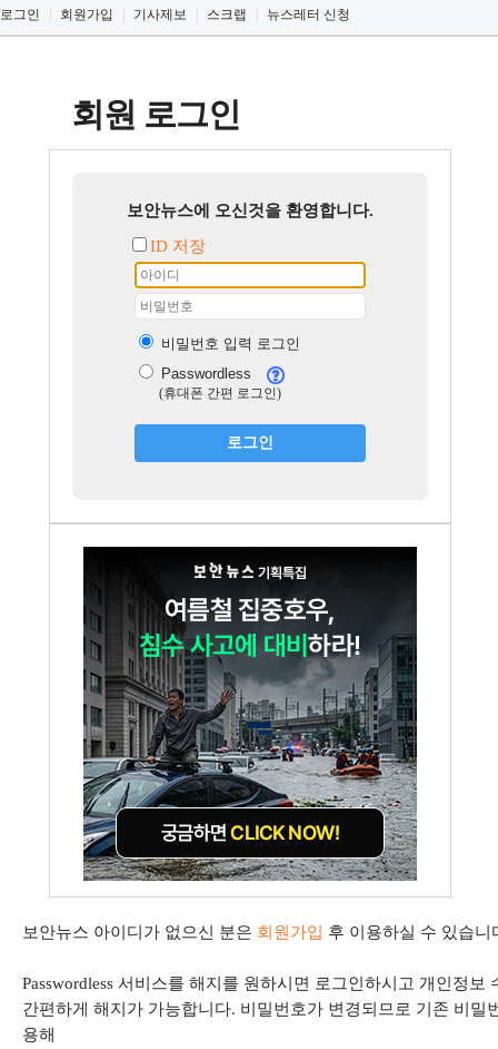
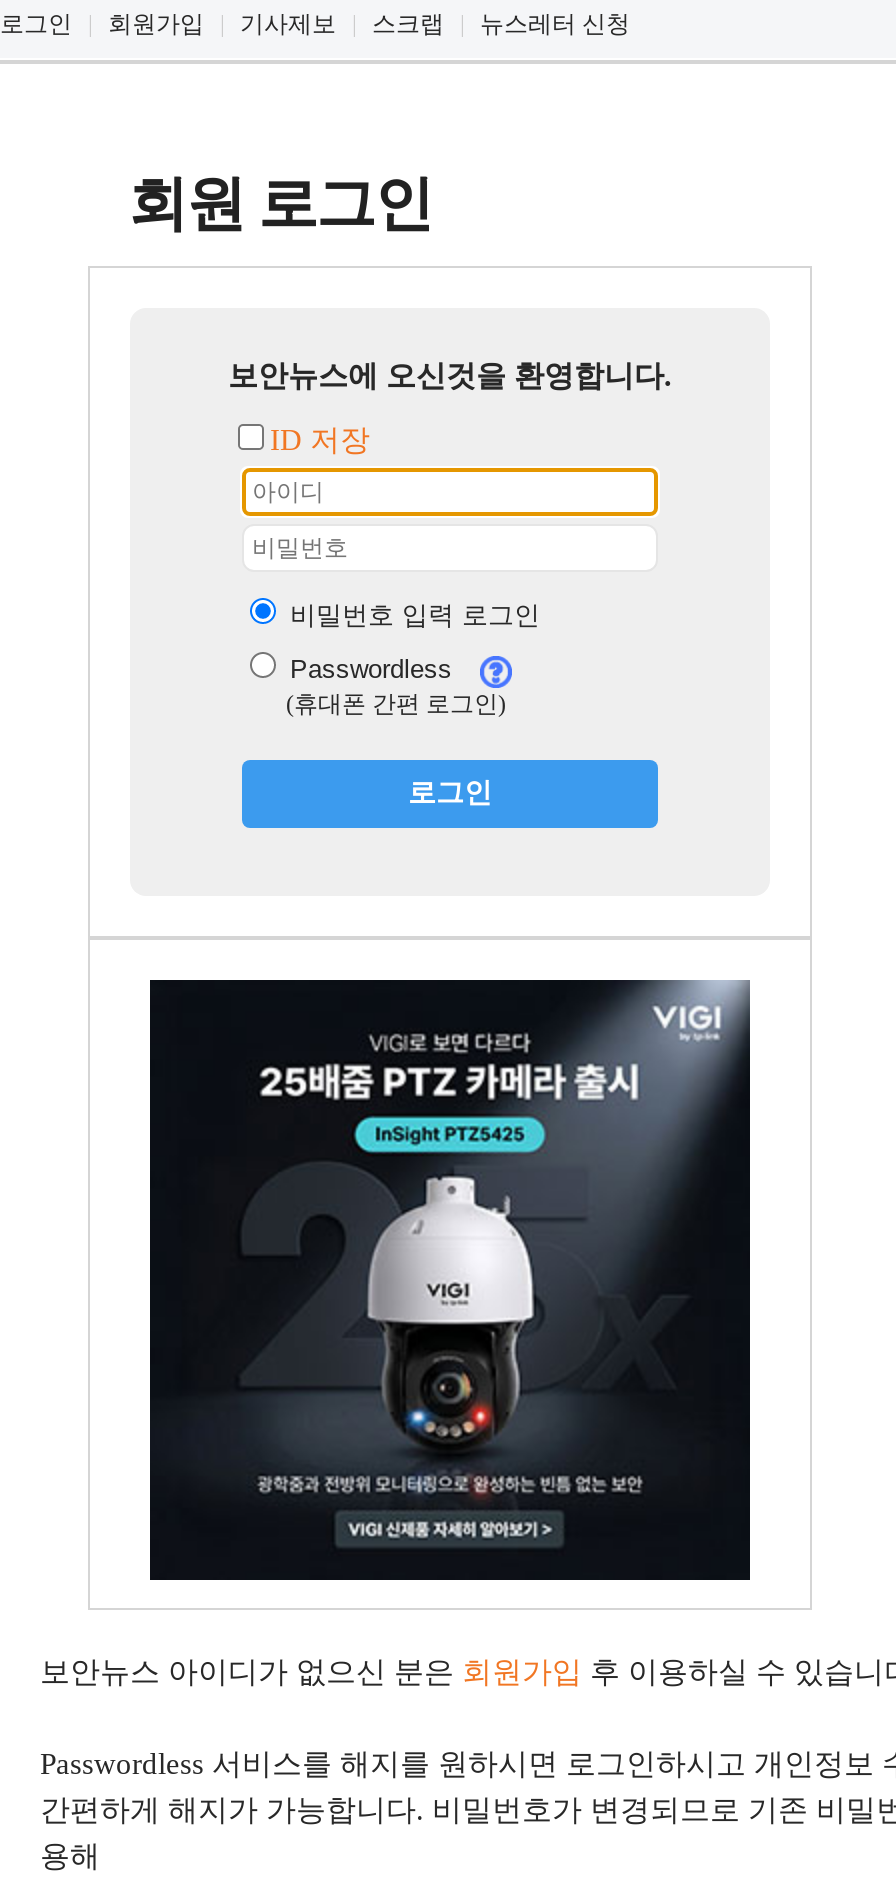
- [image]
+ [image]
